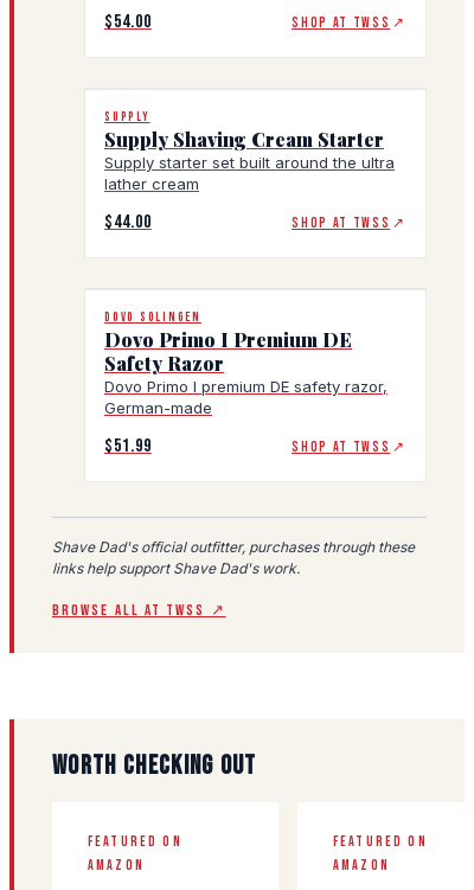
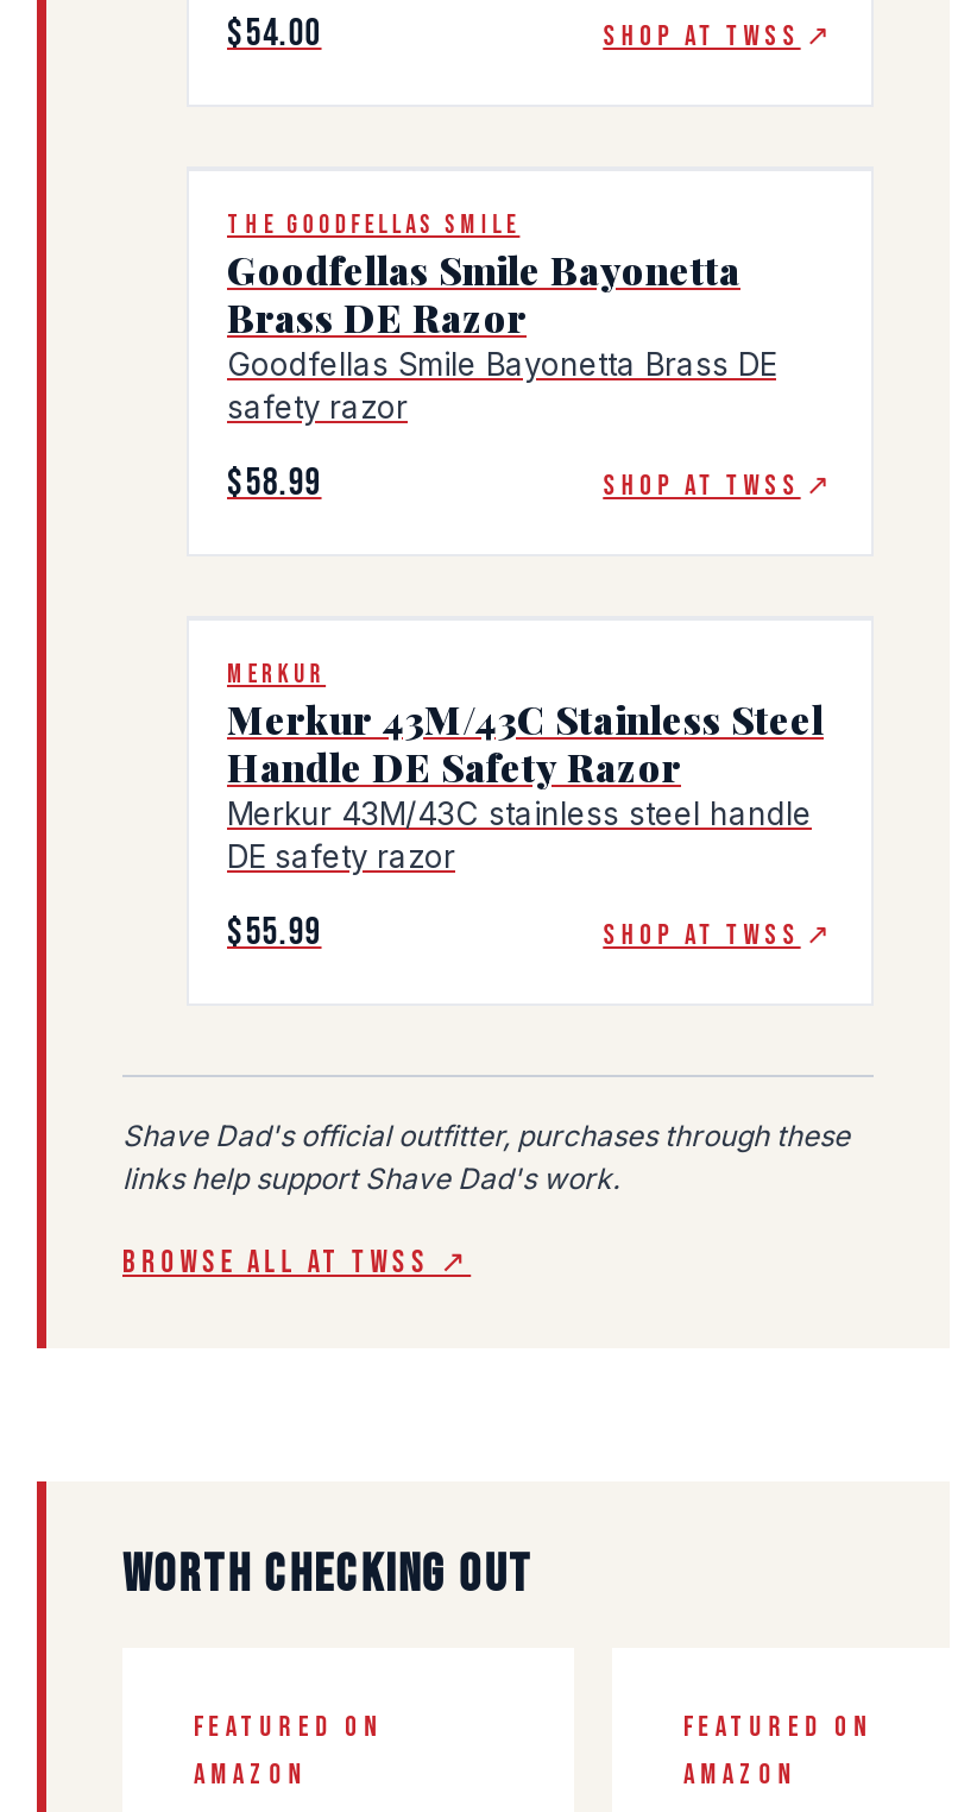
- SUPPLY
- Supply Shaving Cream Starter
- Supply starter set built around the ultra
- lather cream
+ THE GOODFELLAS SMILE
+ Goodfellas Smile Bayonetta
+ Brass DE Razor
+ Goodfellas Smile Bayonetta Brass DE
+ safety razor

- $44.00
+ $58.99

- DOVO SOLINGEN
- Dovo Primo I Premium DE
- Safety Razor
- Dovo Primo I premium DE safety razor,
- German-made
+ MERKUR
+ Merkur 43M/43C Stainless Steel
+ Handle DE Safety Razor
+ Merkur 43M/43C stainless steel handle
+ DE safety razor

- $51.99
+ $55.99
